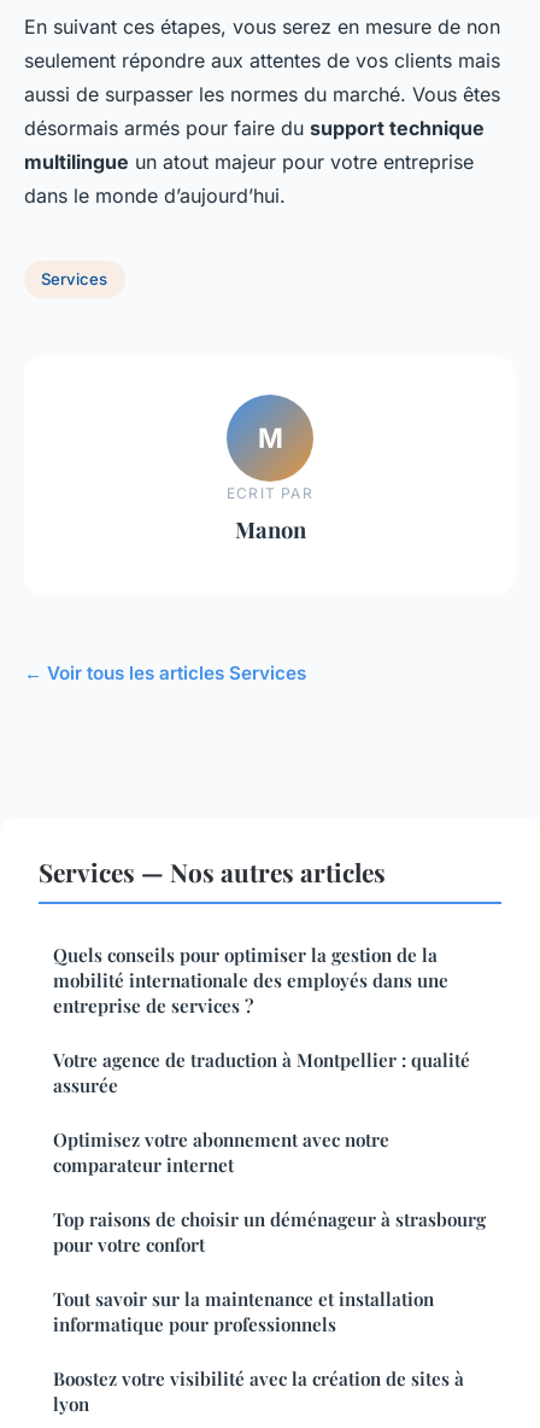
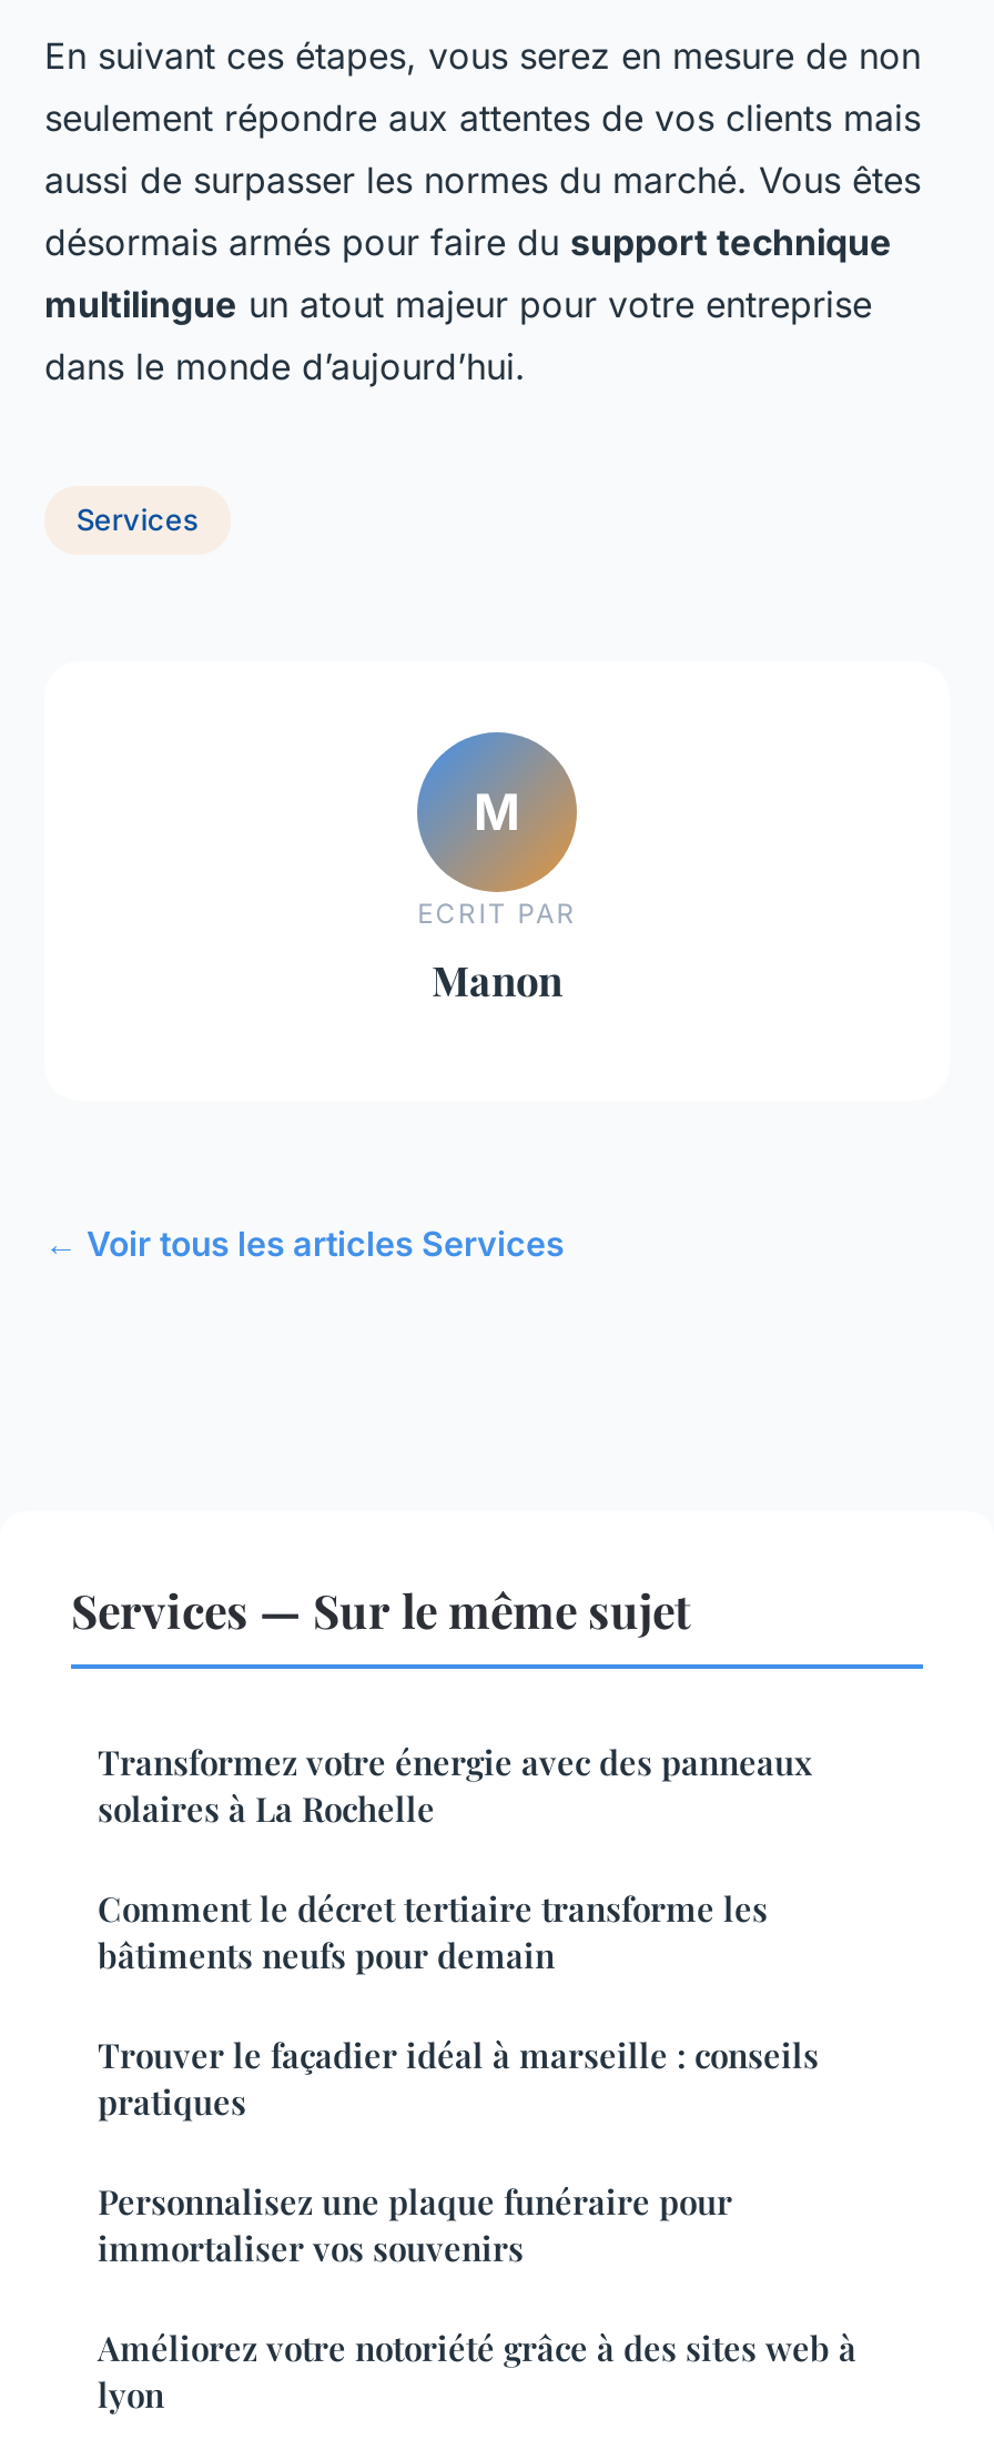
- Services — Nos autres articles
- Quels conseils pour optimiser la gestion de la
- mobilité internationale des employés dans une
- entreprise de services ?
- Votre agence de traduction à Montpellier : qualité
- assurée
- Optimisez votre abonnement avec notre
- comparateur internet
- Top raisons de choisir un déménageur à strasbourg
- pour votre confort
- Tout savoir sur la maintenance et installation
- informatique pour professionnels
- Boostez votre visibilité avec la création de sites à
+ Services — Sur le même sujet
+ Transformez votre énergie avec des panneaux
+ solaires à La Rochelle
+ Comment le décret tertiaire transforme les
+ bâtiments neufs pour demain
+ Trouver le façadier idéal à marseille : conseils
+ pratiques
+ Personnalisez une plaque funéraire pour
+ immortaliser vos souvenirs
+ Améliorez votre notoriété grâce à des sites web à
